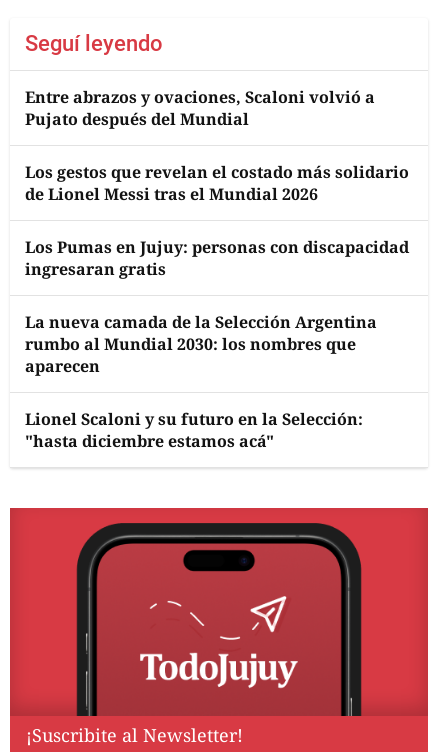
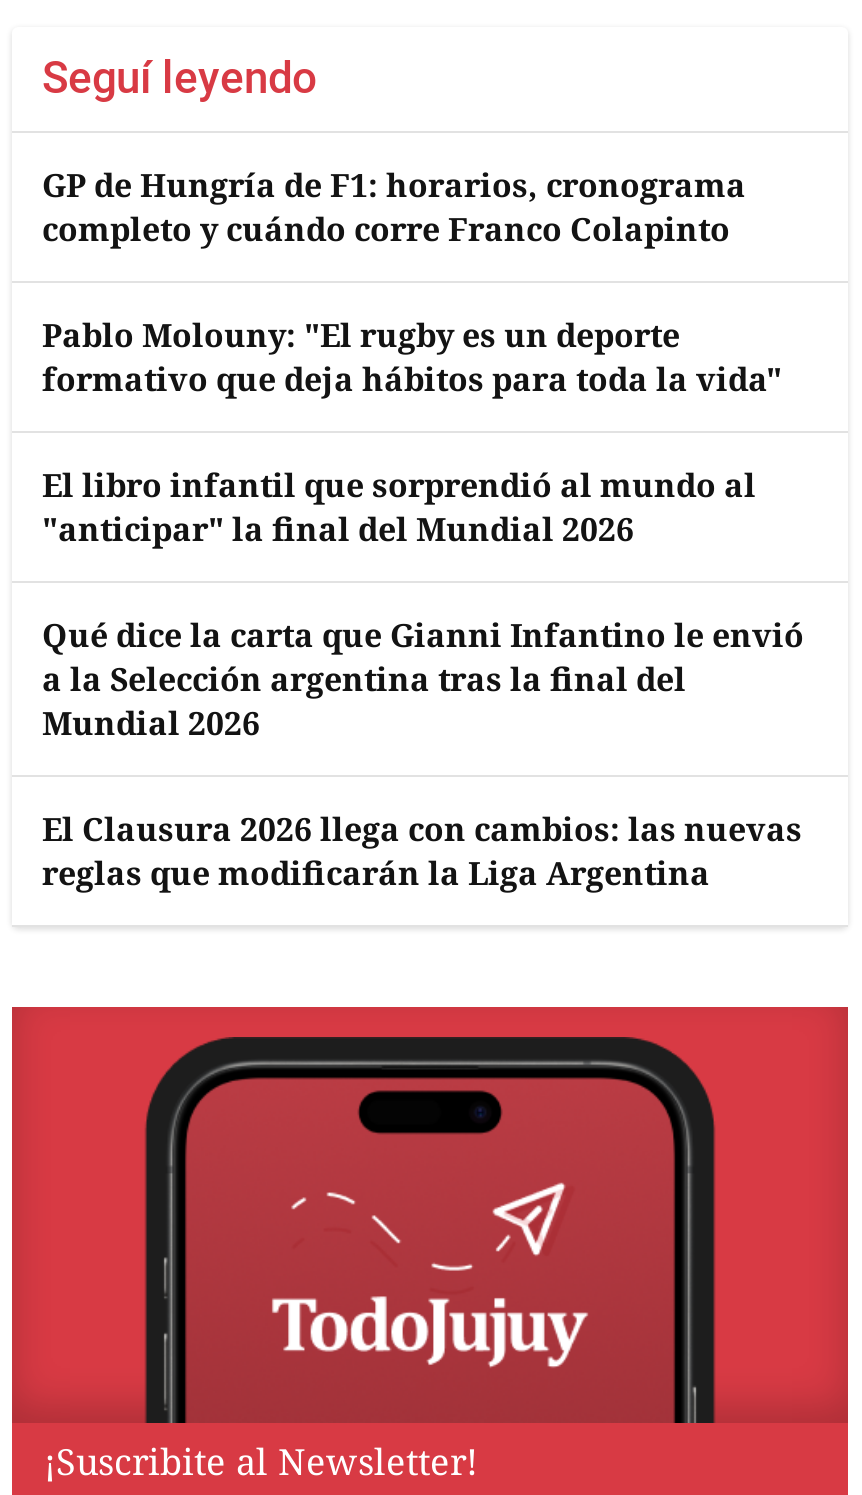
- Entre abrazos y ovaciones, Scaloni volvió a
- Pujato después del Mundial
+ GP de Hungría de F1: horarios, cronograma
+ completo y cuándo corre Franco Colapinto

- Los gestos que revelan el costado más solidario
- de Lionel Messi tras el Mundial 2026
+ Pablo Molouny: "El rugby es un deporte
+ formativo que deja hábitos para toda la vida"

- Los Pumas en Jujuy: personas con discapacidad
- ingresaran gratis
+ El libro infantil que sorprendió al mundo al
+ "anticipar" la final del Mundial 2026

- La nueva camada de la Selección Argentina
- rumbo al Mundial 2030: los nombres que
- aparecen
+ Qué dice la carta que Gianni Infantino le envió
+ a la Selección argentina tras la final del
+ Mundial 2026

- Lionel Scaloni y su futuro en la Selección:
- "hasta diciembre estamos acá"
+ El Clausura 2026 llega con cambios: las nuevas
+ reglas que modificarán la Liga Argentina
